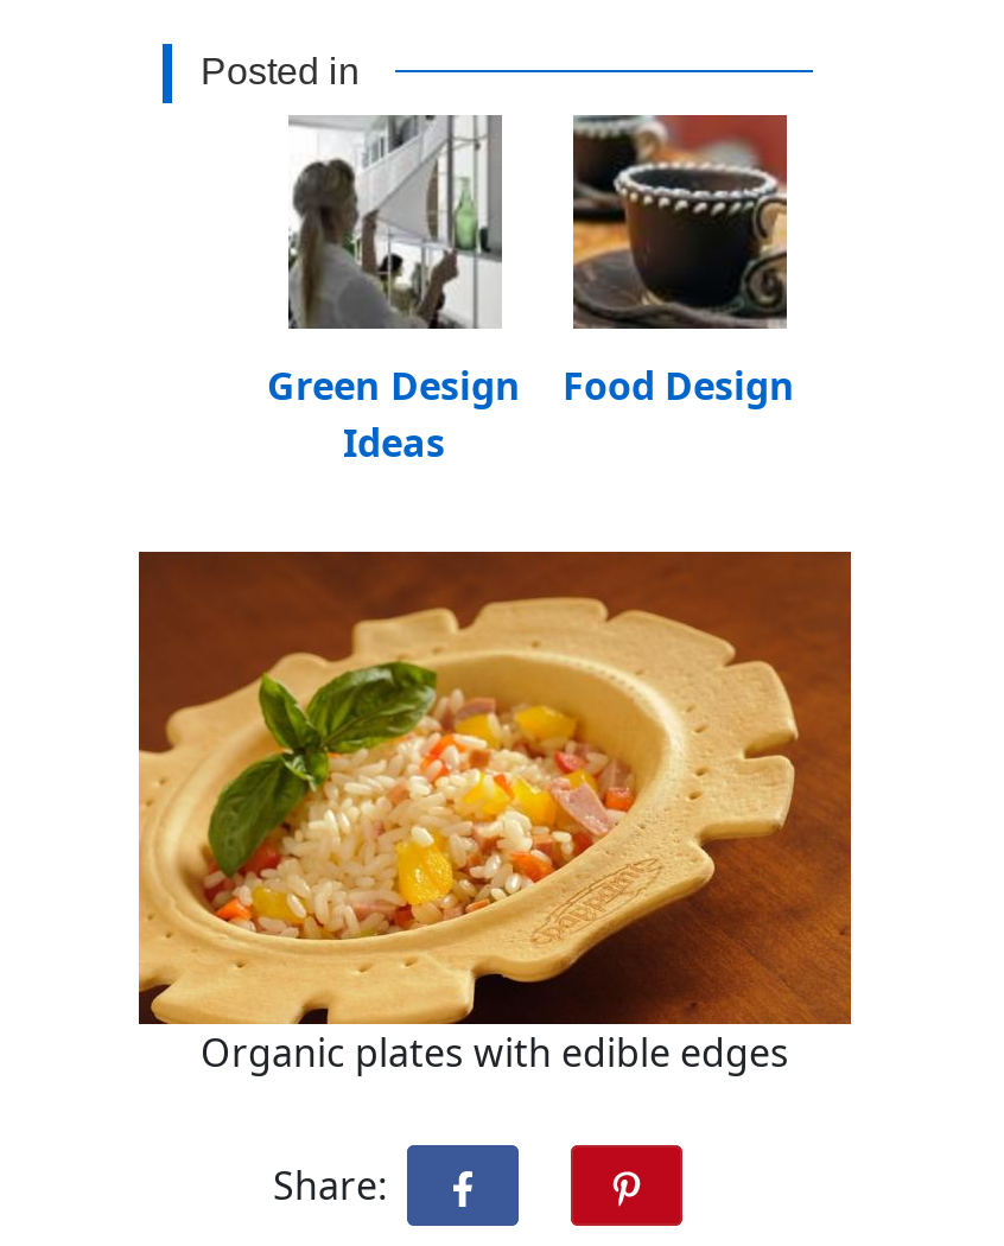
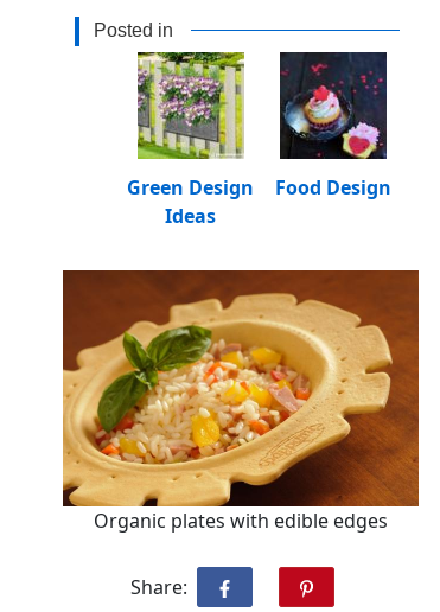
- [image]
+ [image]

- [image]
+ [image]
